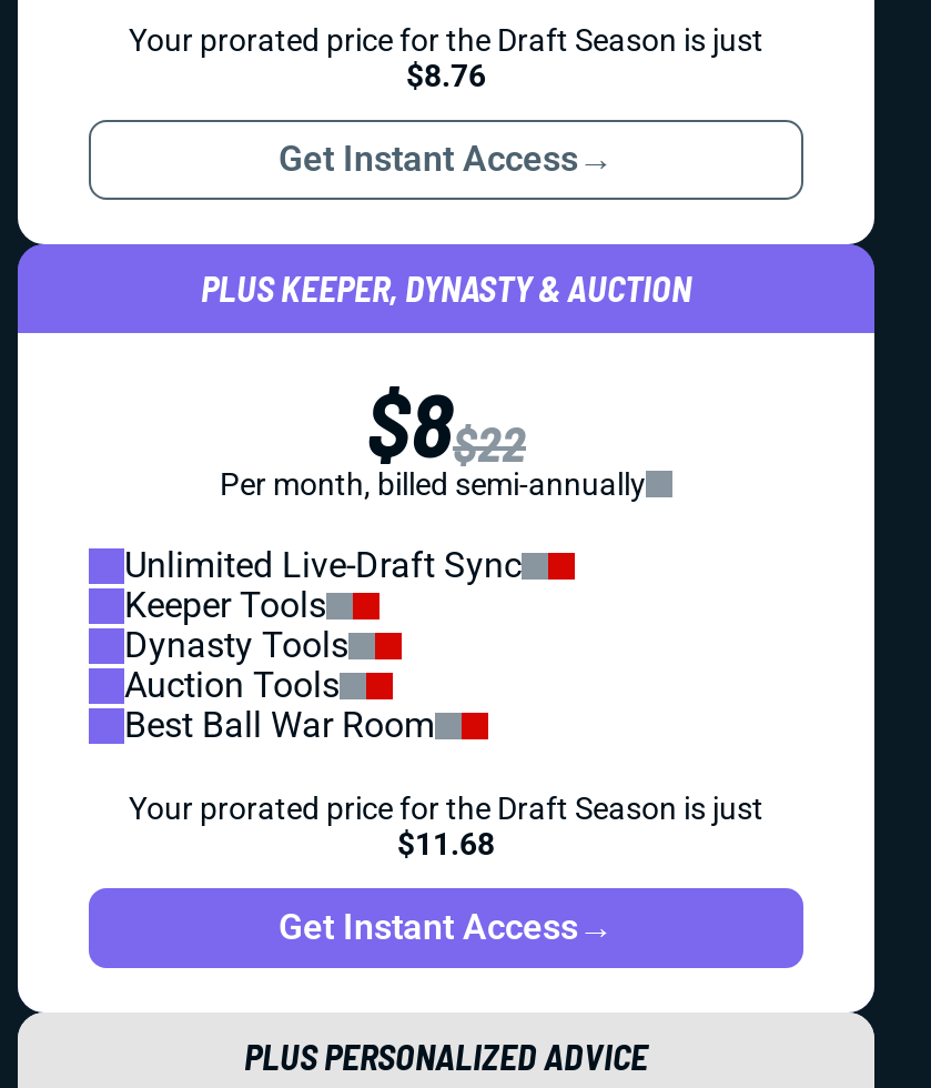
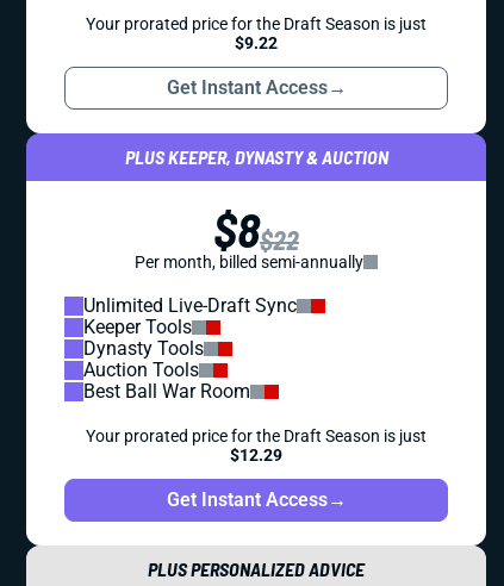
- $8.76
+ $9.22

- $11.68
+ $12.29
